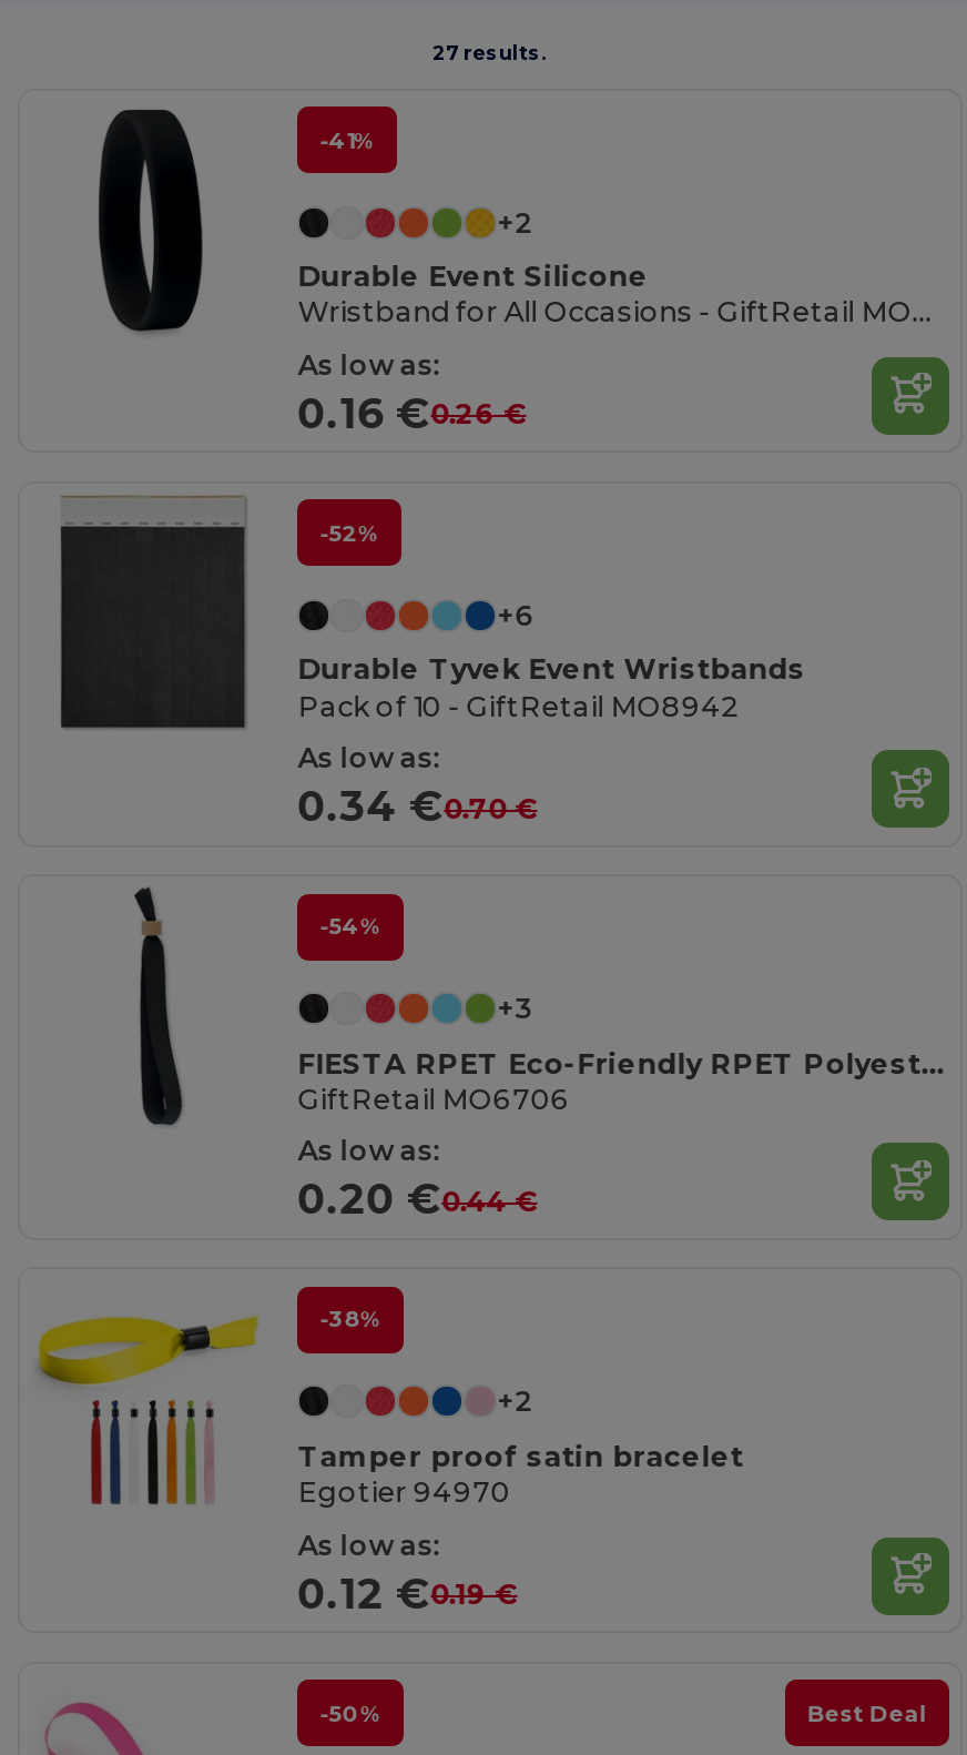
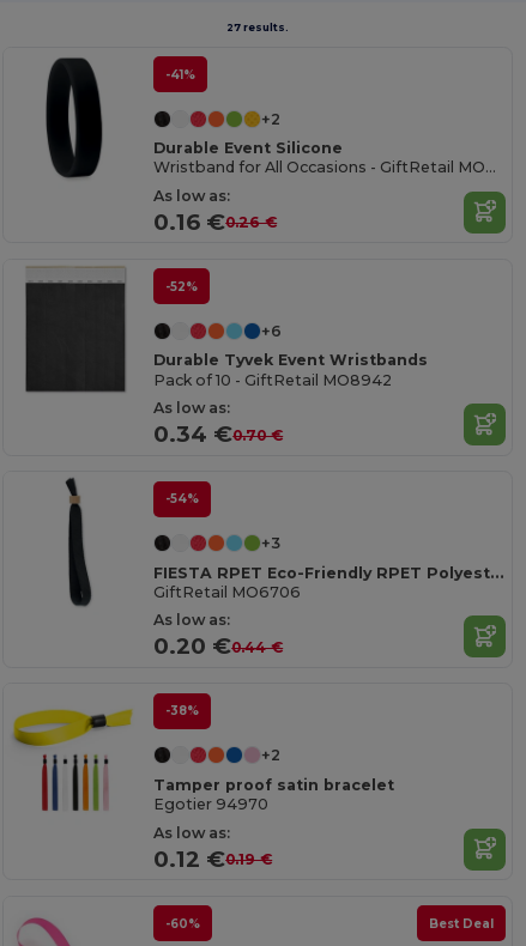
- -50%
+ -60%
